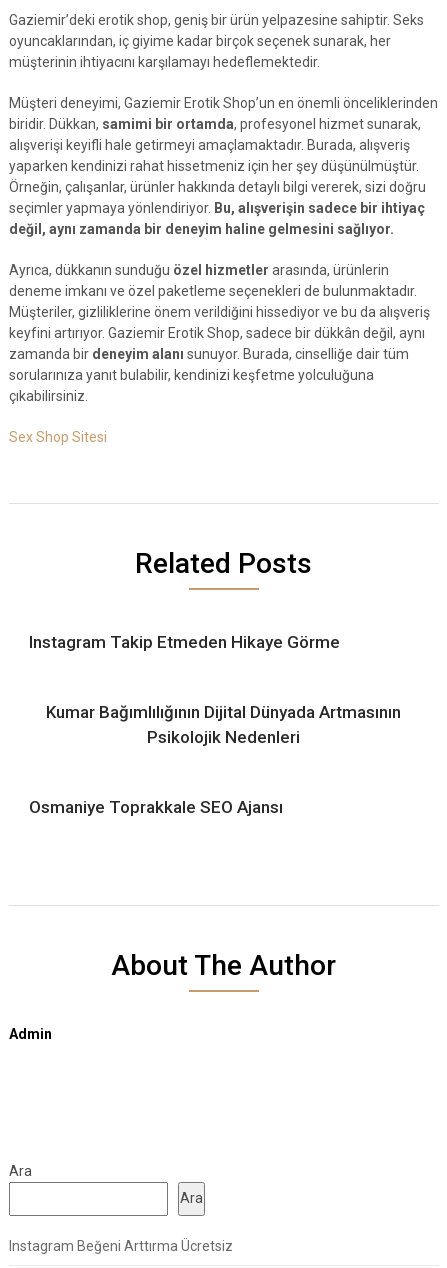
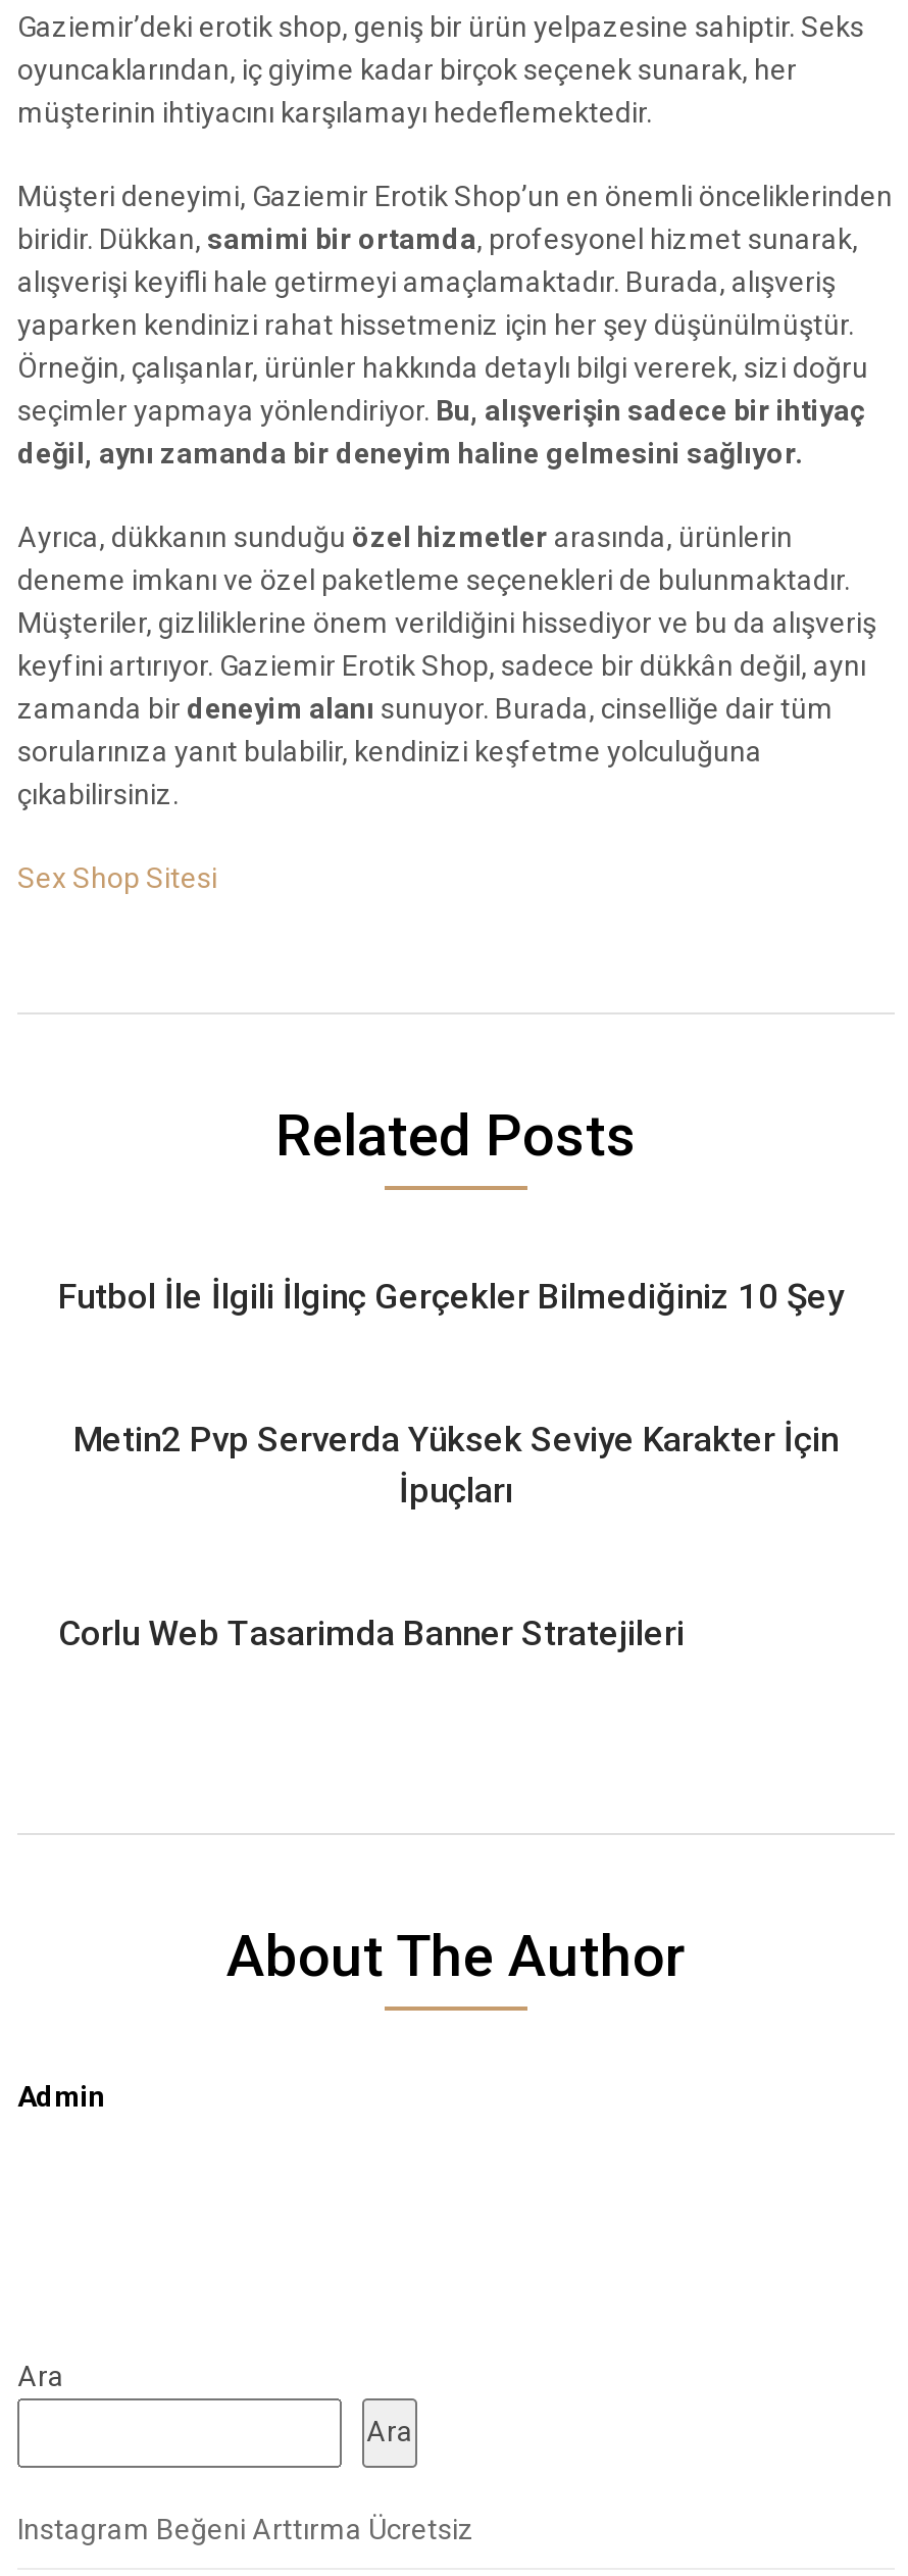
- Instagram Takip Etmeden Hikaye Görme
+ Futbol İle İlgili İlginç Gerçekler Bilmediğiniz 10 Şey

- Kumar Bağımlılığının Dijital Dünyada Artmasının
- Psikolojik Nedenleri
+ Metin2 Pvp Serverda Yüksek Seviye Karakter İçin
+ İpuçları

- Osmaniye Toprakkale SEO Ajansı
+ Corlu Web Tasarimda Banner Stratejileri
